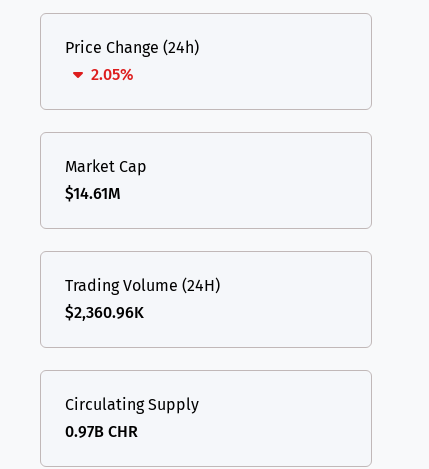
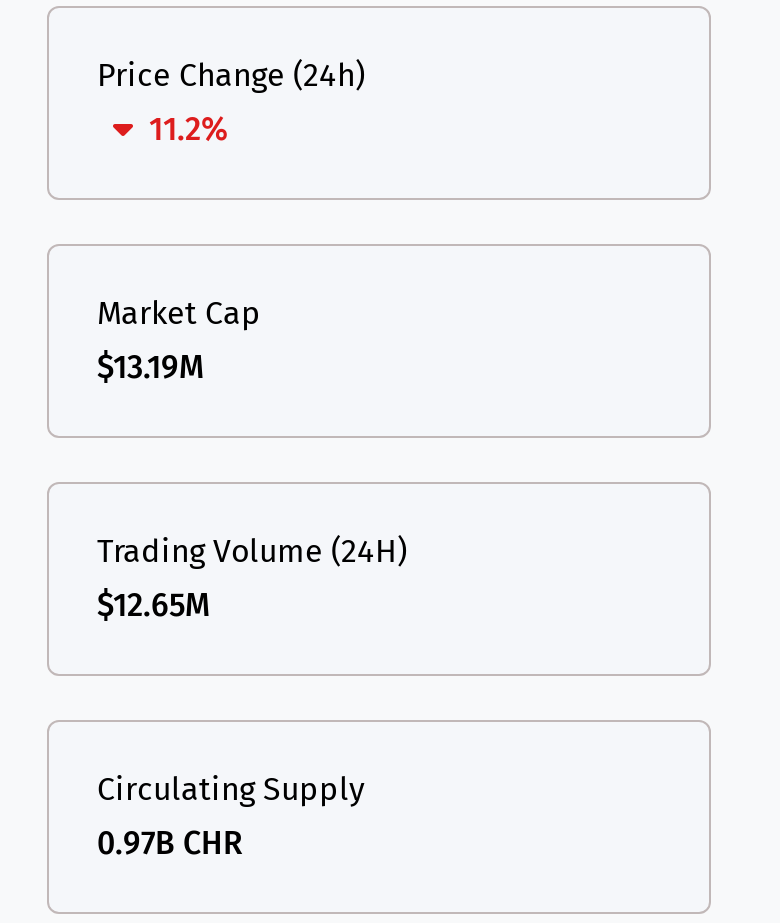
- 2.05%
+ 11.2%

- $14.61M
+ $13.19M

- $2,360.96K
+ $12.65M
